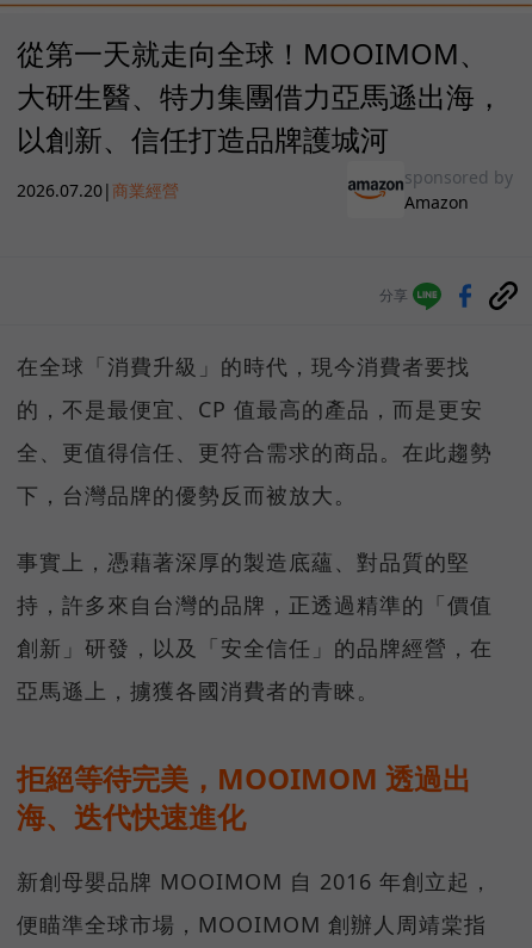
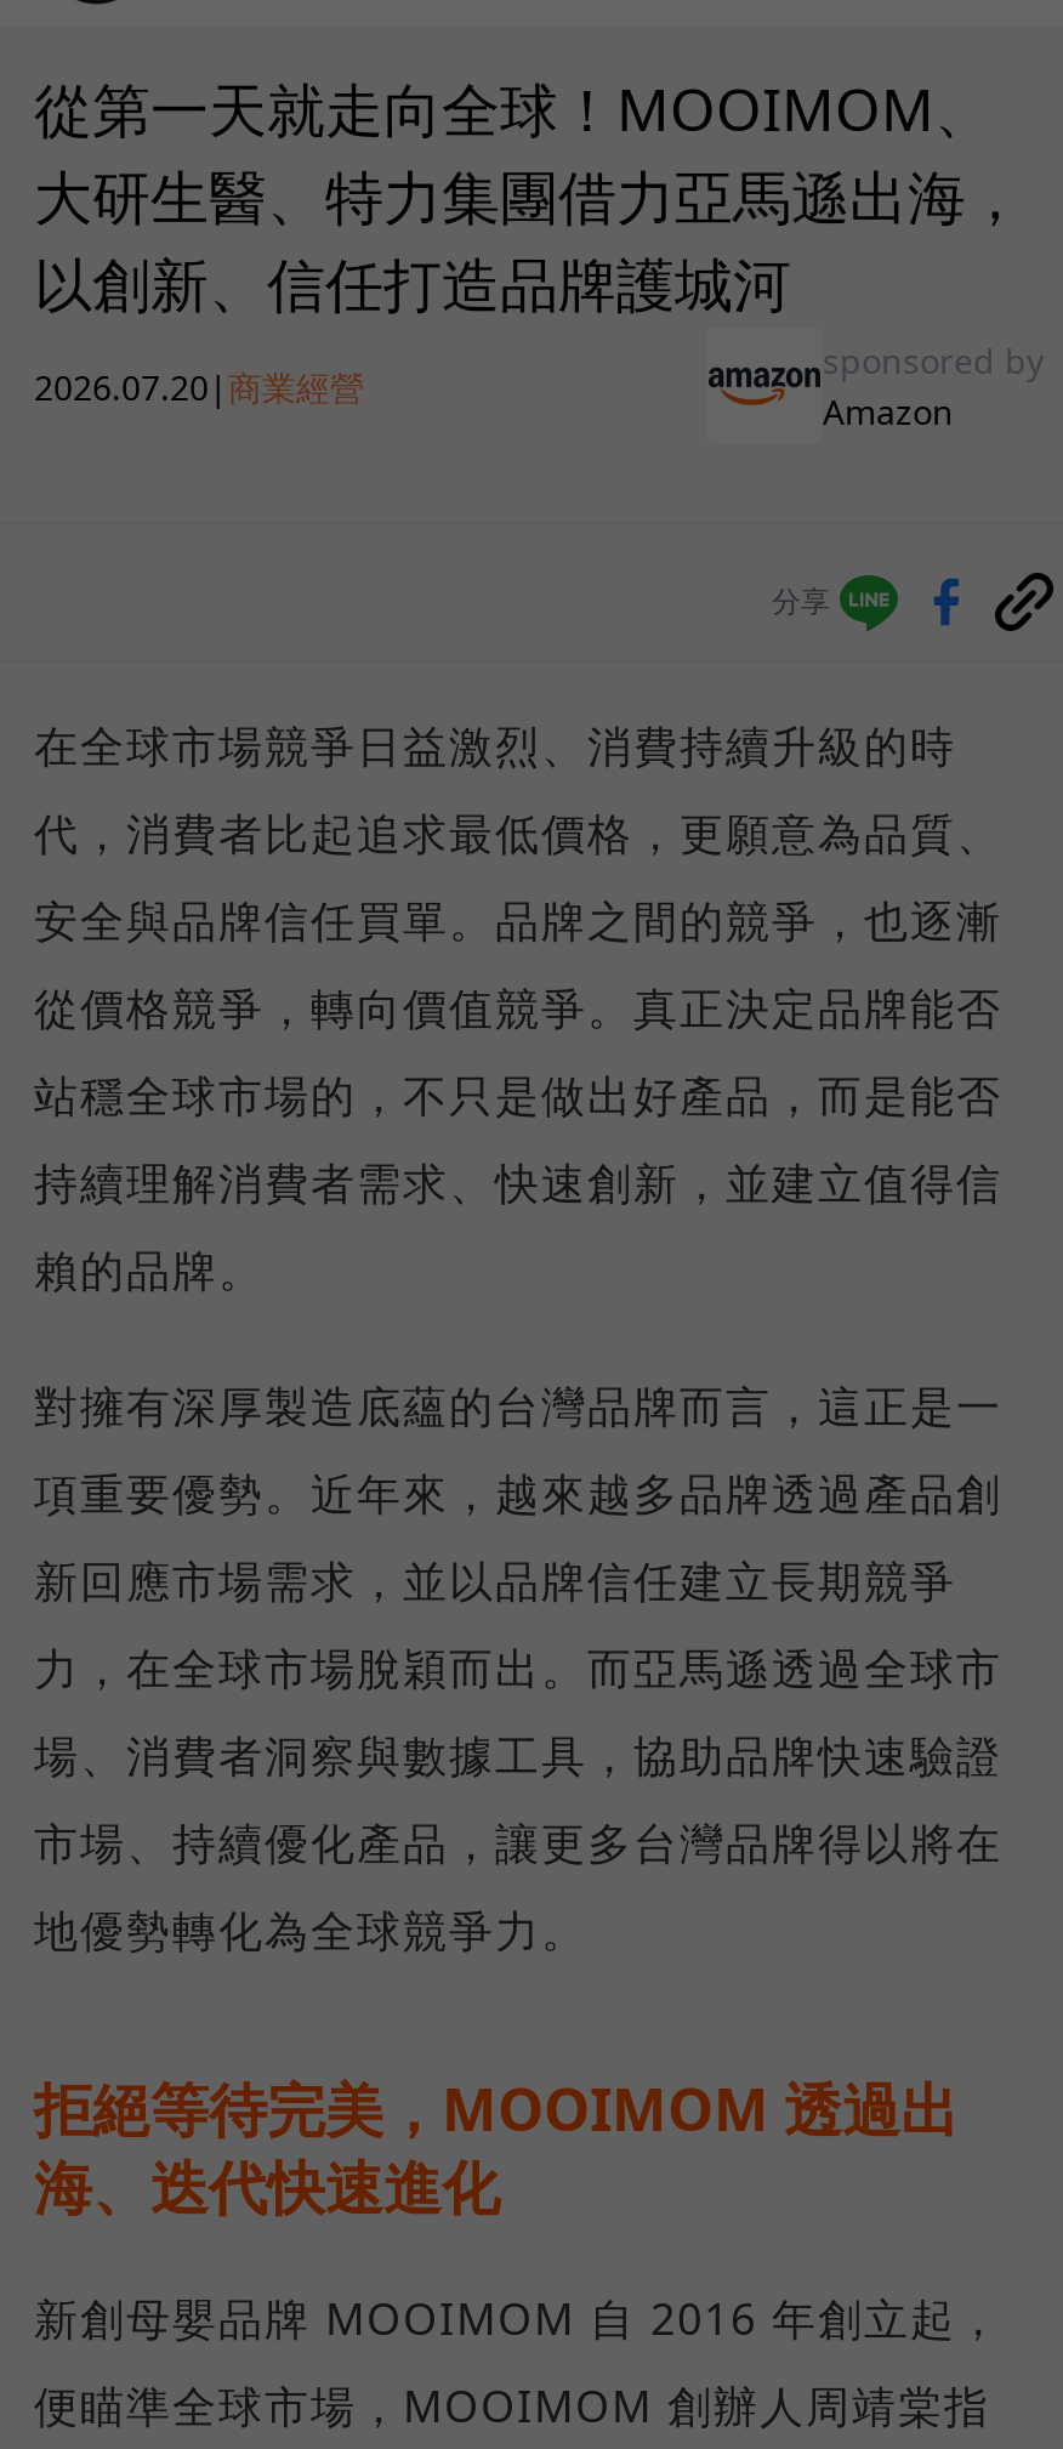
- 在全球「消費升級」的時代，現今消費者要找
- 的，不是最便宜、CP 值最高的產品，而是更安
- 全、更值得信任、更符合需求的商品。在此趨勢
- 下，台灣品牌的優勢反而被放大。
- 事實上，憑藉著深厚的製造底蘊、對品質的堅
- 持，許多來自台灣的品牌，正透過精準的「價值
- 創新」研發，以及「安全信任」的品牌經營，在
- 亞馬遜上，擄獲各國消費者的青睞。
+ 在全球市場競爭日益激烈、消費持續升級的時
+ 代，消費者比起追求最低價格，更願意為品質、
+ 安全與品牌信任買單。品牌之間的競爭，也逐漸
+ 從價格競爭，轉向價值競爭。真正決定品牌能否
+ 站穩全球市場的，不只是做出好產品，而是能否
+ 持續理解消費者需求、快速創新，並建立值得信
+ 賴的品牌。
+ 對擁有深厚製造底蘊的台灣品牌而言，這正是一
+ 項重要優勢。近年來，越來越多品牌透過產品創
+ 新回應市場需求，並以品牌信任建立長期競爭
+ 力，在全球市場脫穎而出。而亞馬遜透過全球市
+ 場、消費者洞察與數據工具，協助品牌快速驗證
+ 市場、持續優化產品，讓更多台灣品牌得以將在
+ 地優勢轉化為全球競爭力。
